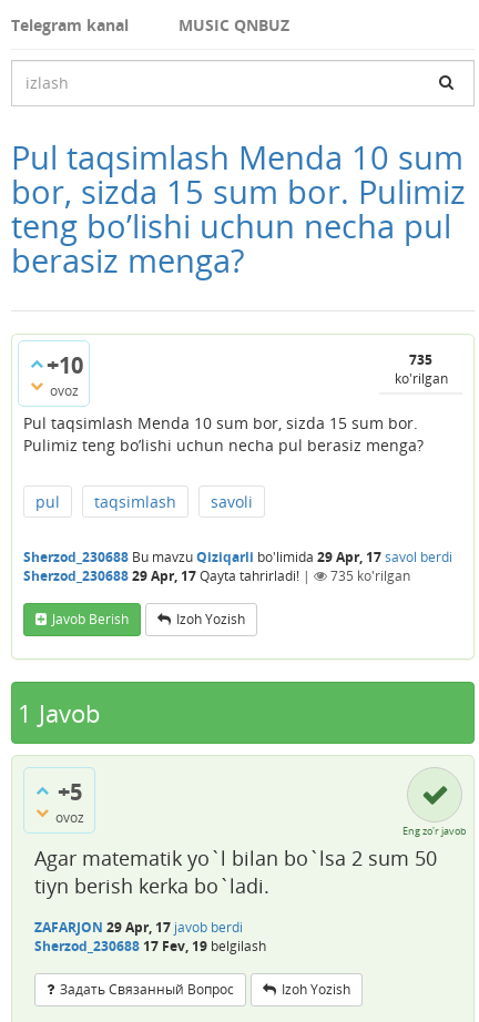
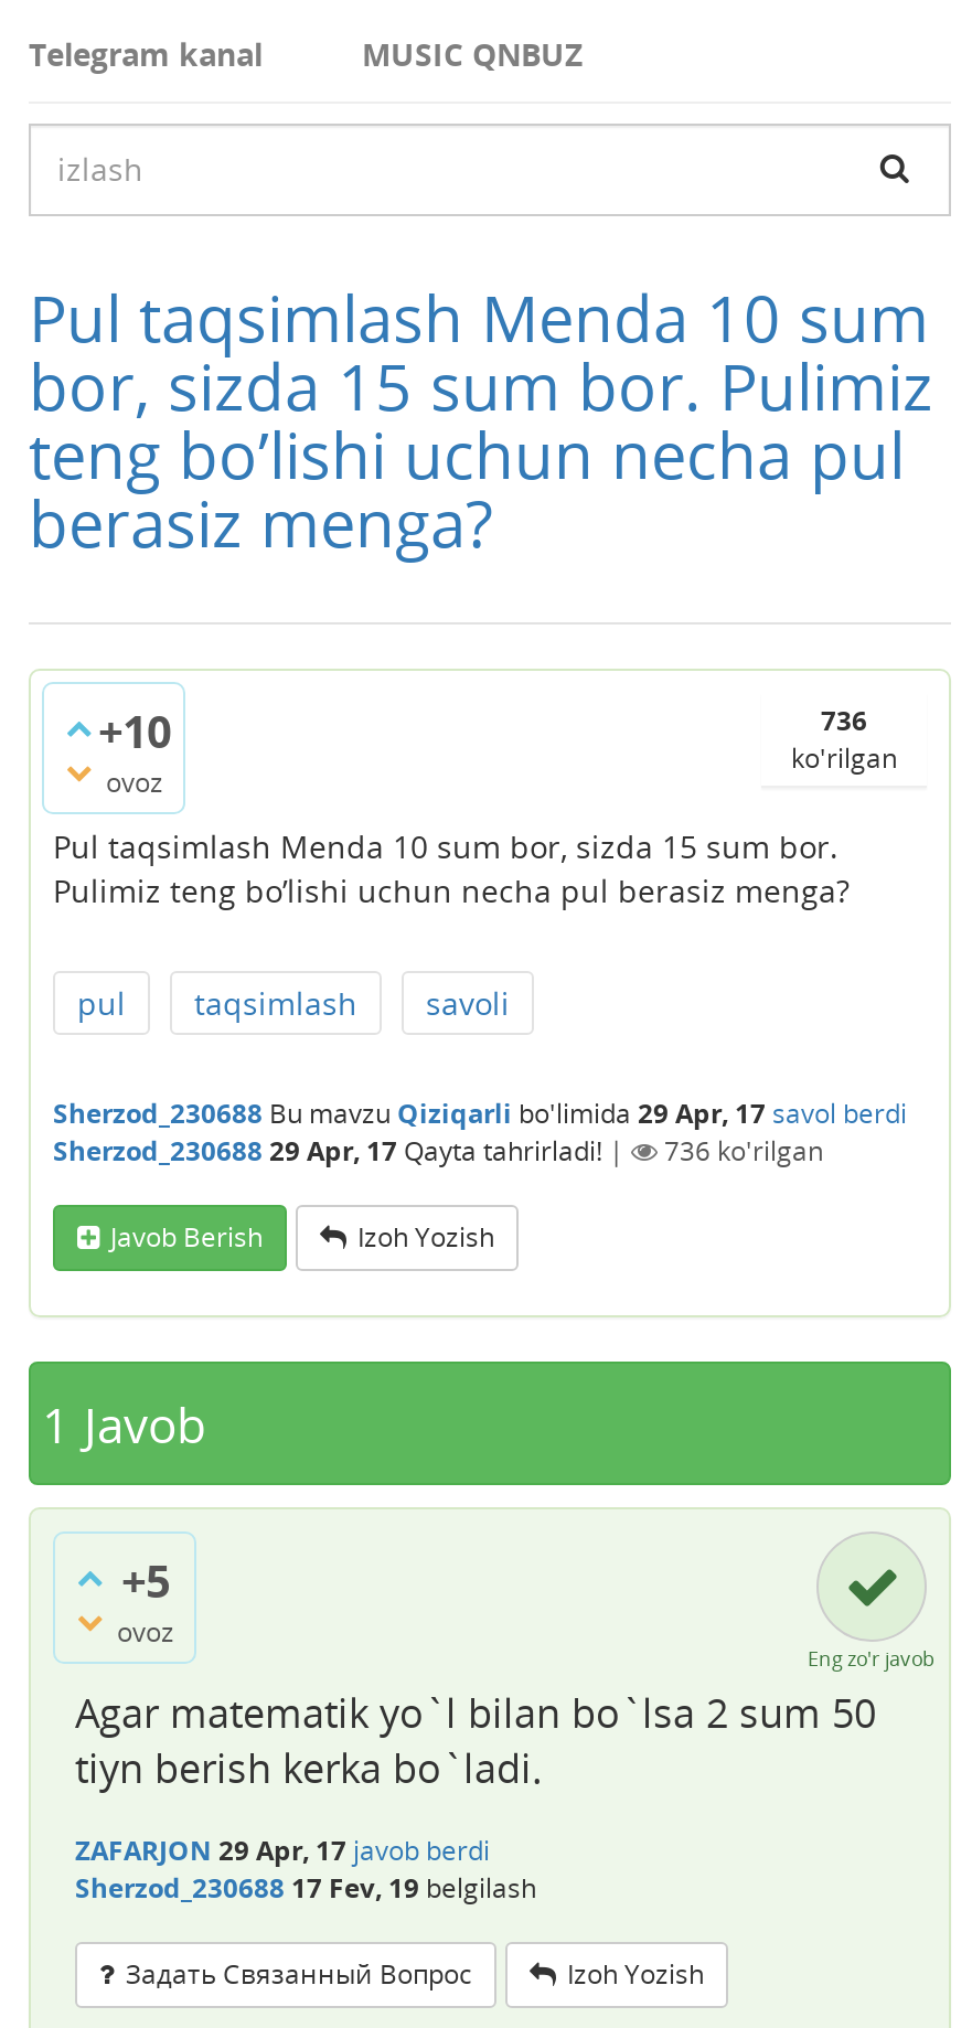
- 735
+ 736

- 735 ko'rilgan
+ 736 ko'rilgan
